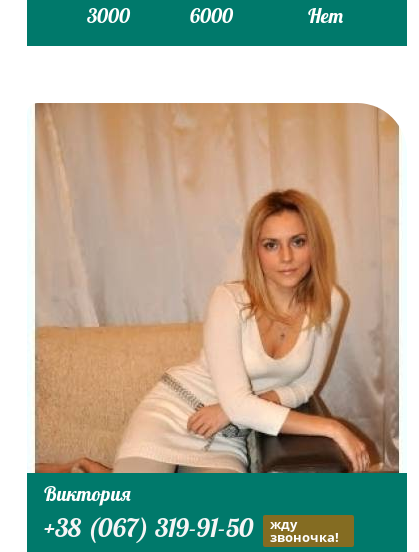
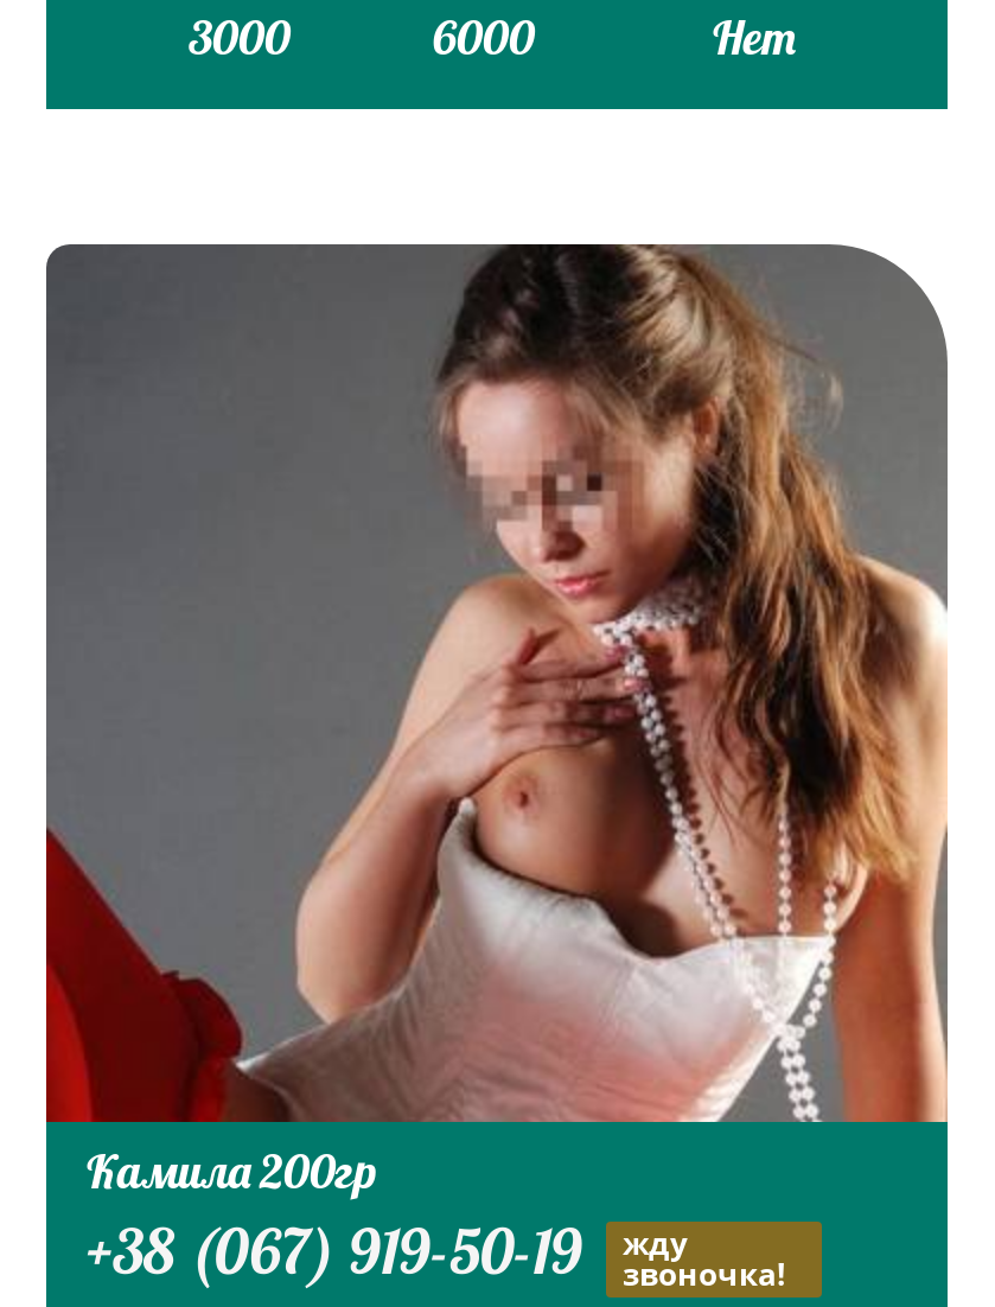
- [image]
- Виктория
- +38 (067) 319-91-50
+ [image]
+ Камила 200гр
+ +38 (067) 919-50-19
